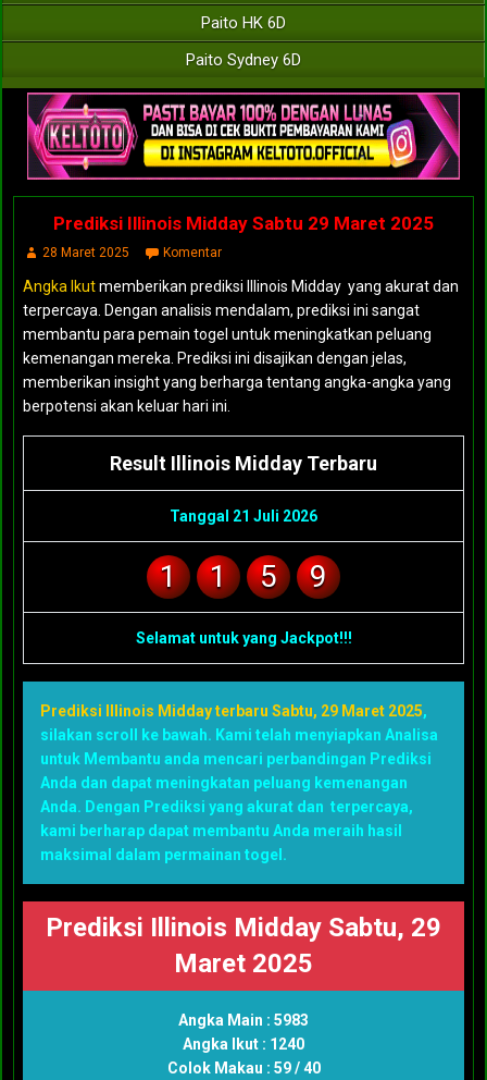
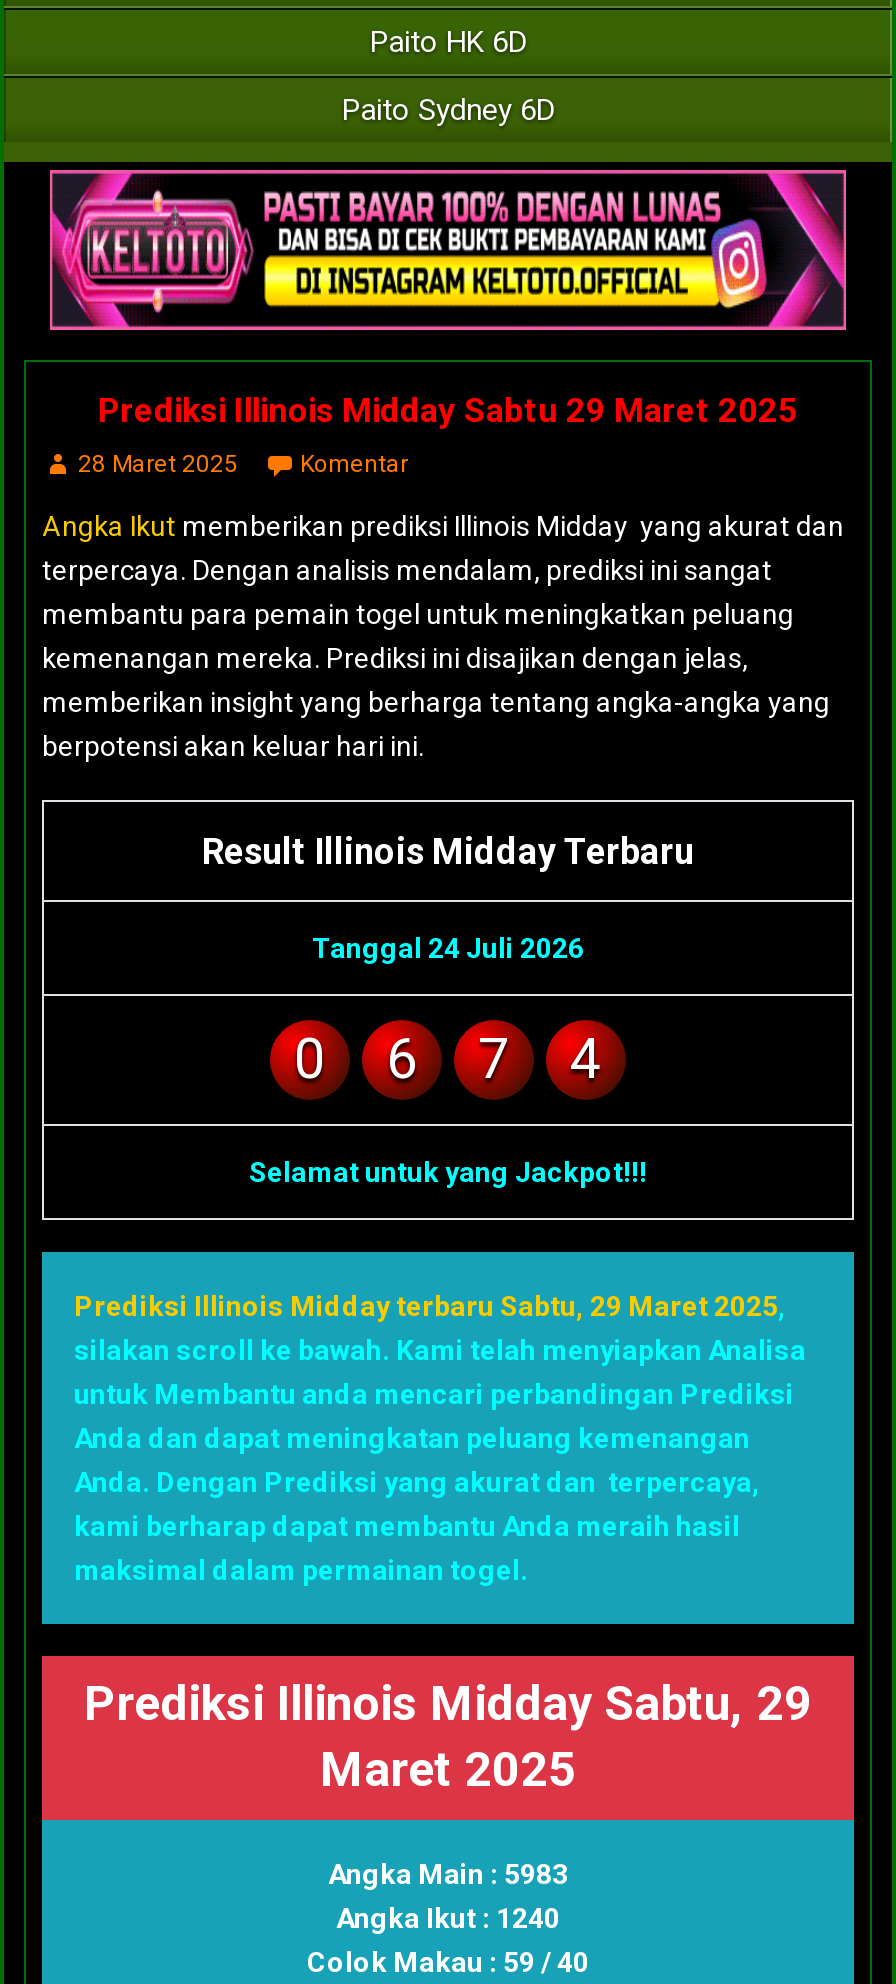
- Tanggal 21 Juli 2026
+ Tanggal 24 Juli 2026

- 1
+ 0

- 1
+ 6

- 5
+ 7

- 9
+ 4
